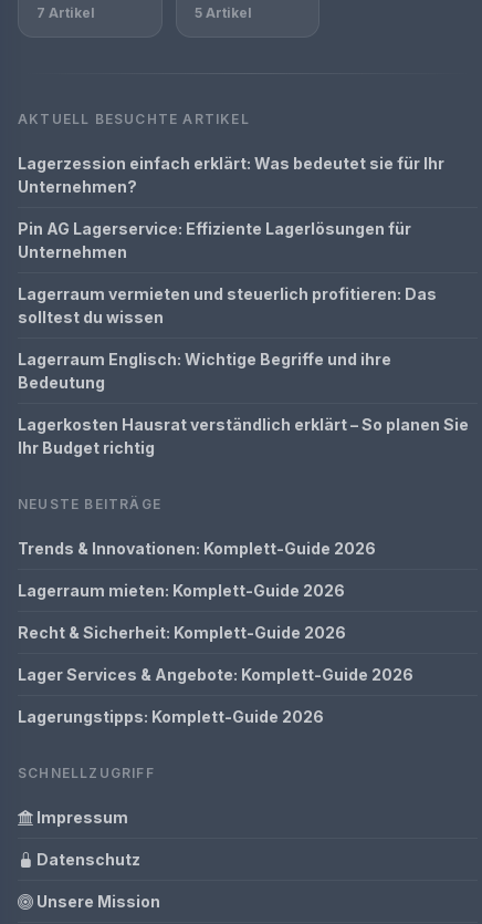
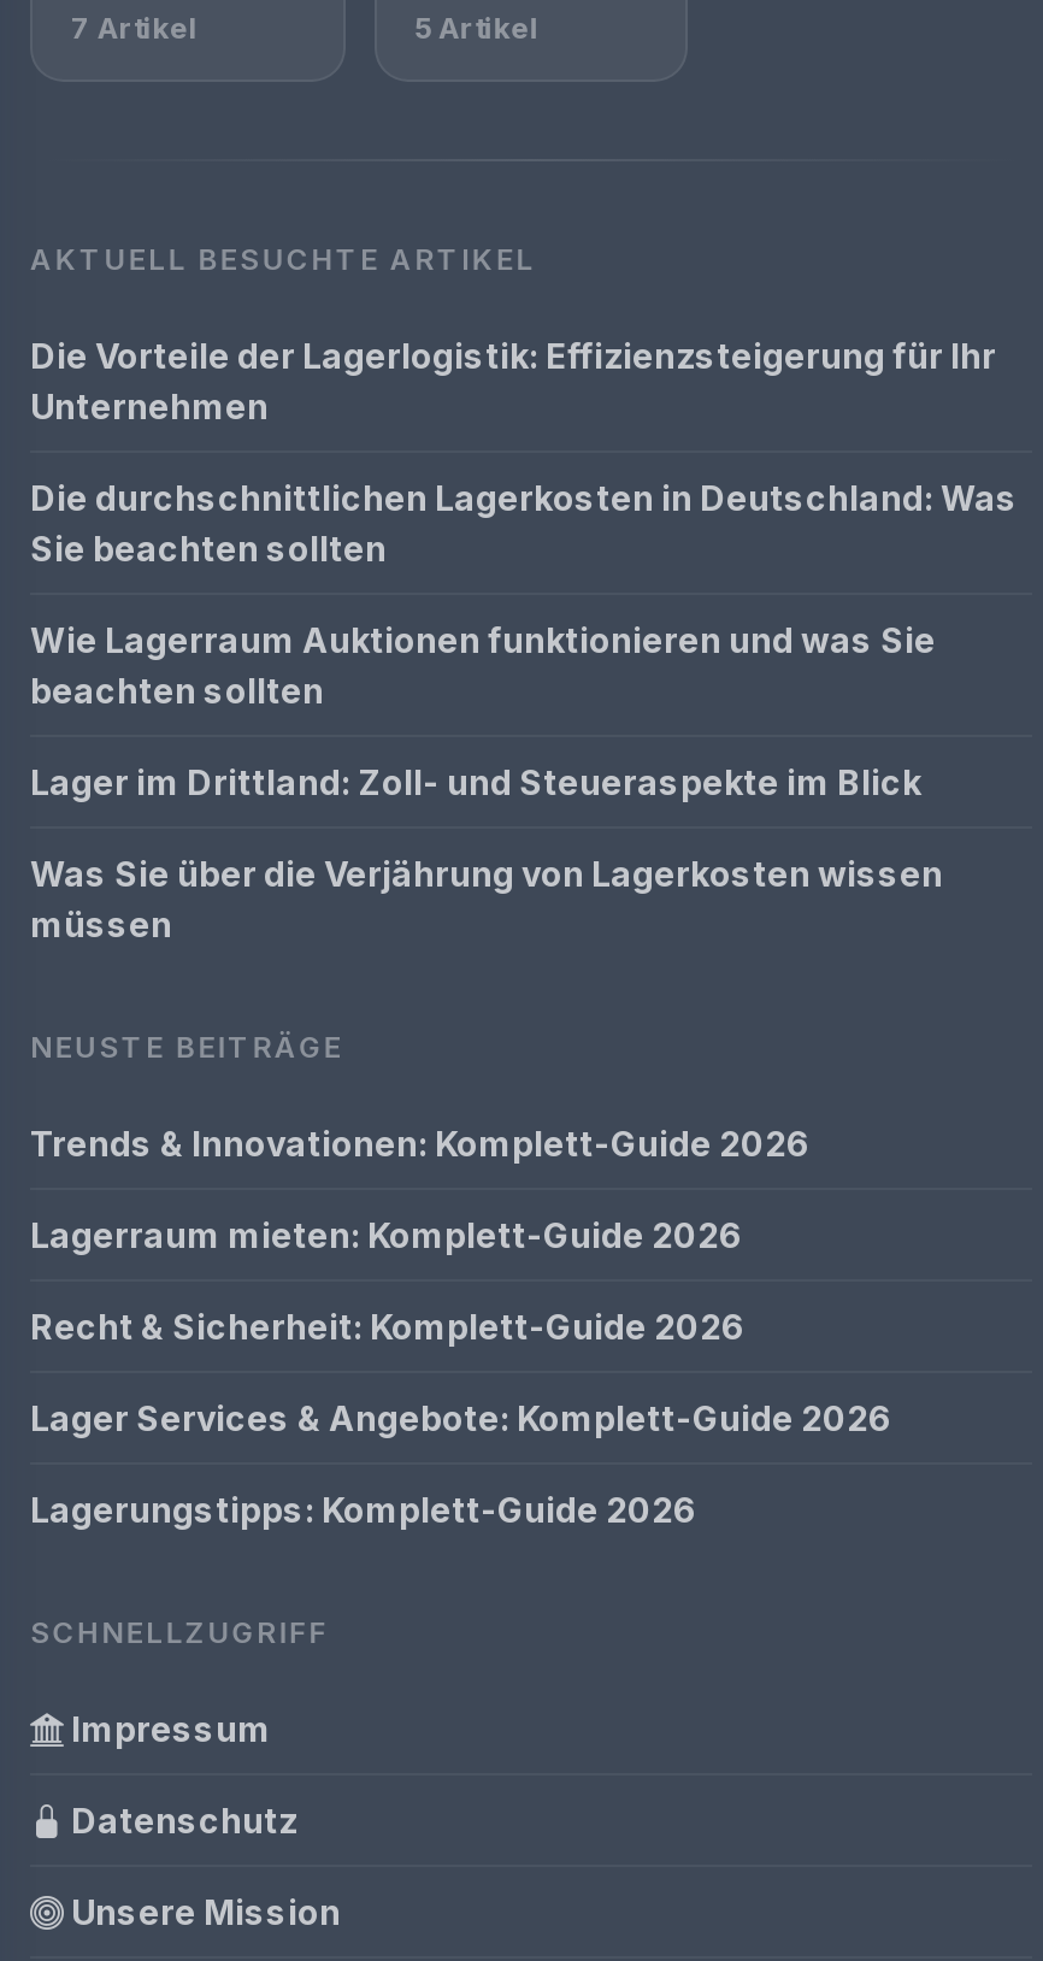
- Lagerzession einfach erklärt: Was bedeutet sie für Ihr
- Unternehmen?
- Pin AG Lagerservice: Effiziente Lagerlösungen für
+ Die Vorteile der Lagerlogistik: Effizienzsteigerung für Ihr

moved up: Unternehmen

- Lagerraum vermieten und steuerlich profitieren: Das
- solltest du wissen
- Lagerraum Englisch: Wichtige Begriffe und ihre
- Bedeutung
- Lagerkosten Hausrat verständlich erklärt – So planen Sie
- Ihr Budget richtig
+ Die durchschnittlichen Lagerkosten in Deutschland: Was
+ Sie beachten sollten
+ Wie Lagerraum Auktionen funktionieren und was Sie
+ beachten sollten
+ Lager im Drittland: Zoll- und Steueraspekte im Blick
+ Was Sie über die Verjährung von Lagerkosten wissen
+ müssen
